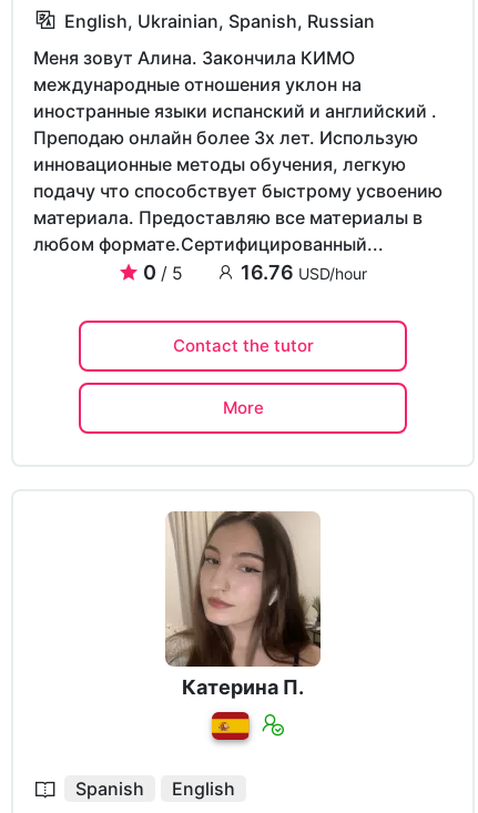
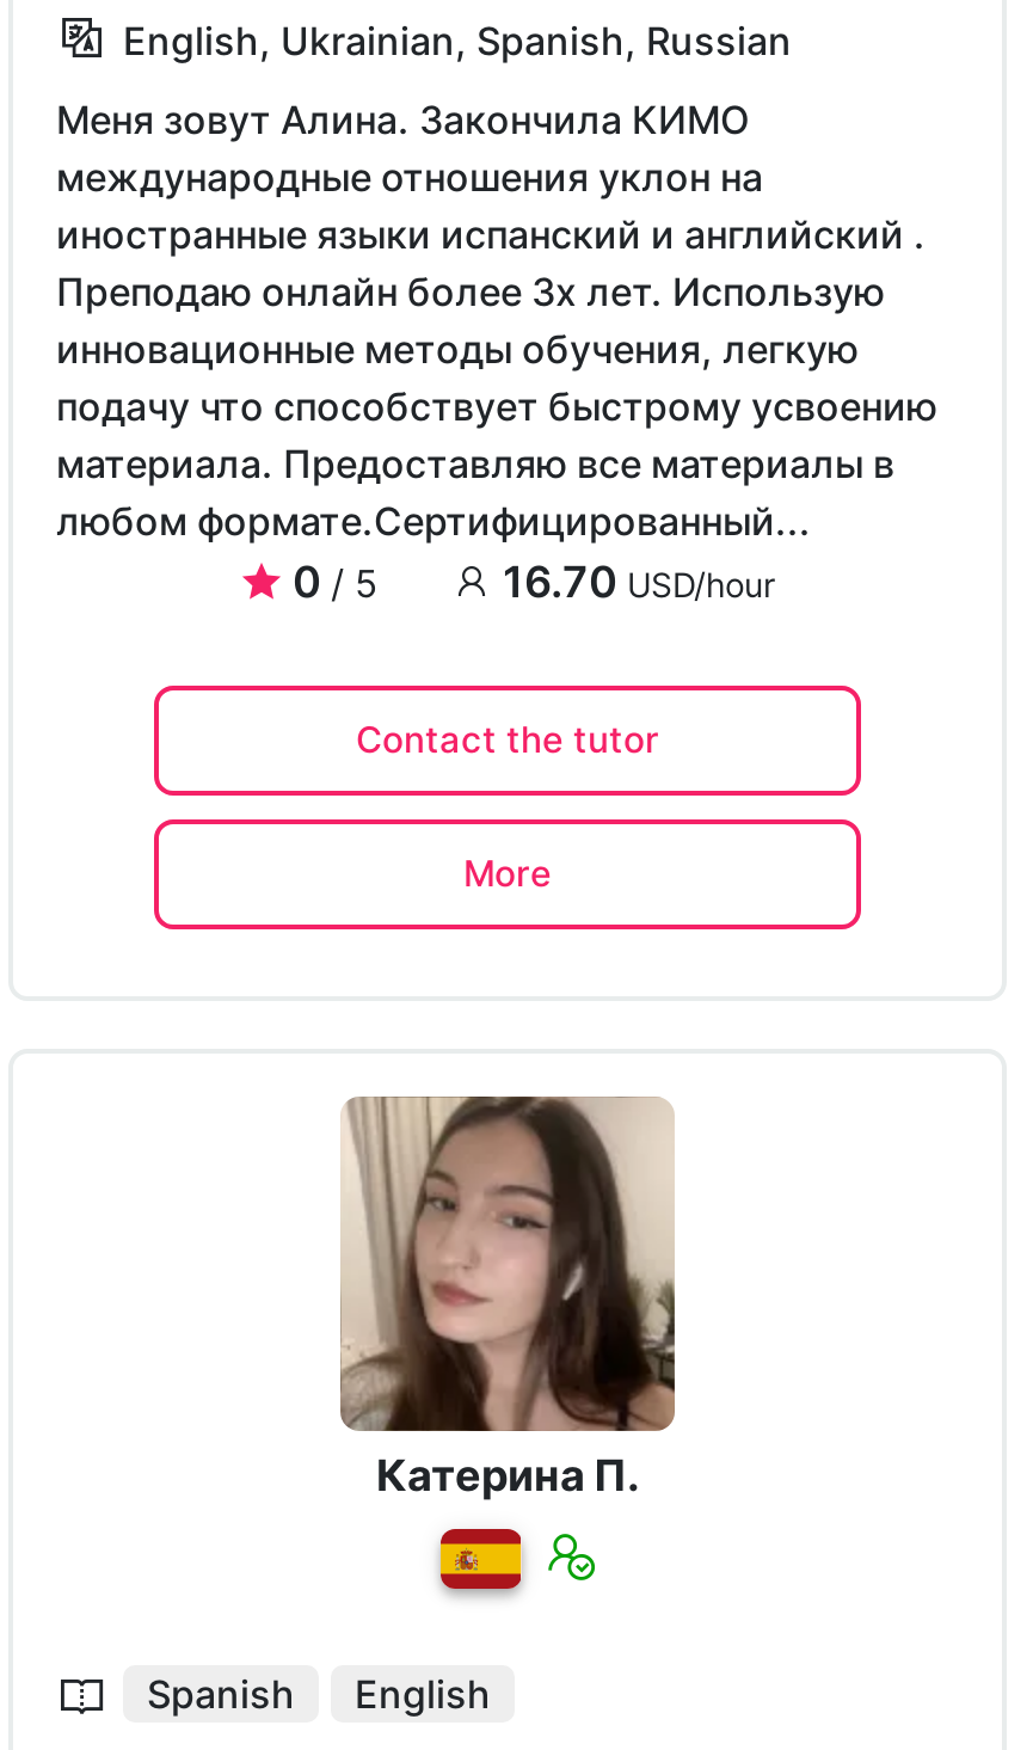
- 16.76 USD/hour
+ 16.70 USD/hour
